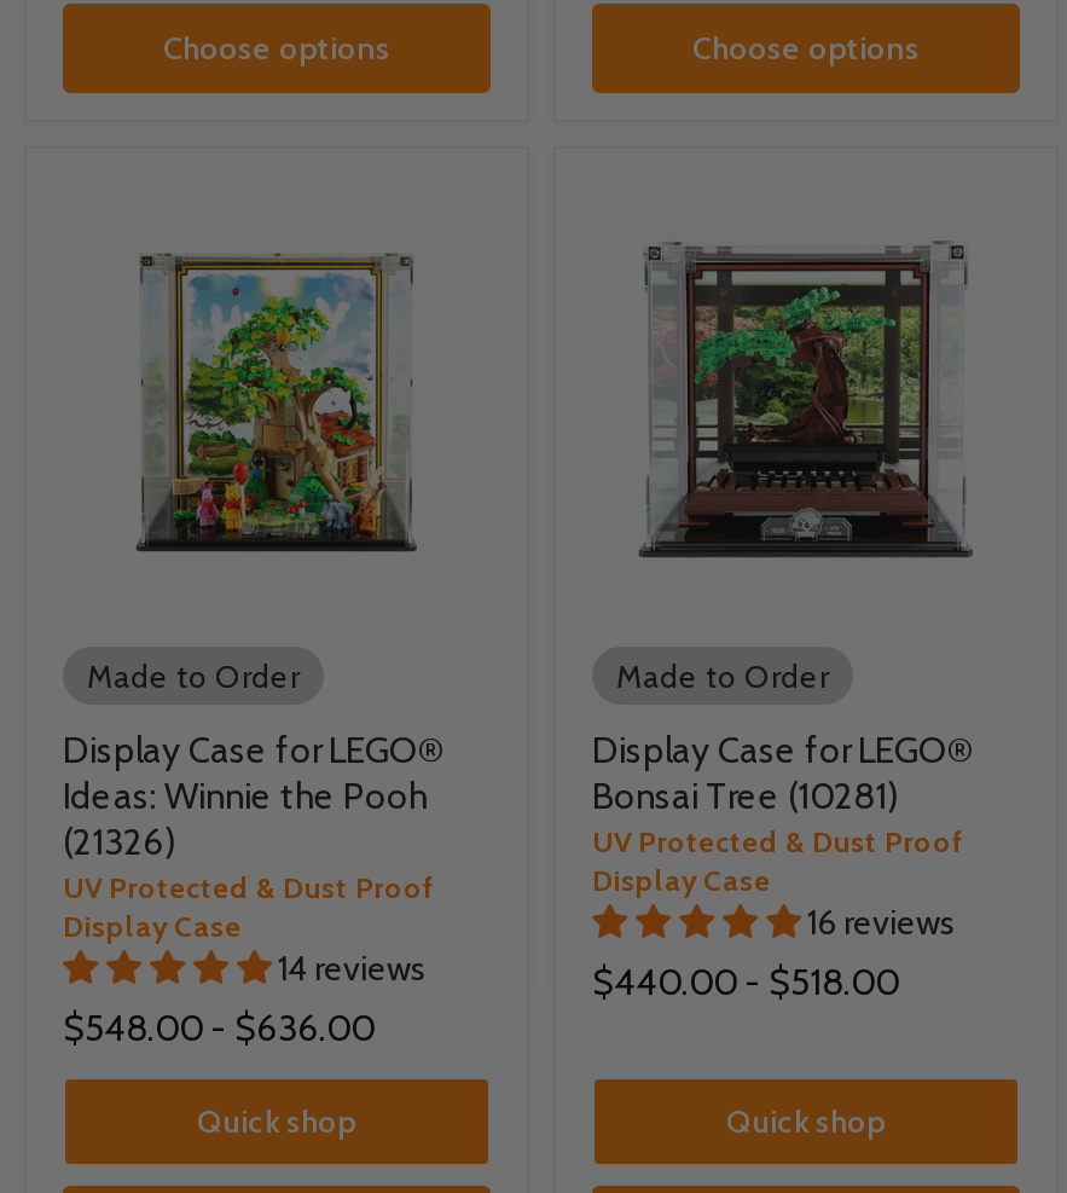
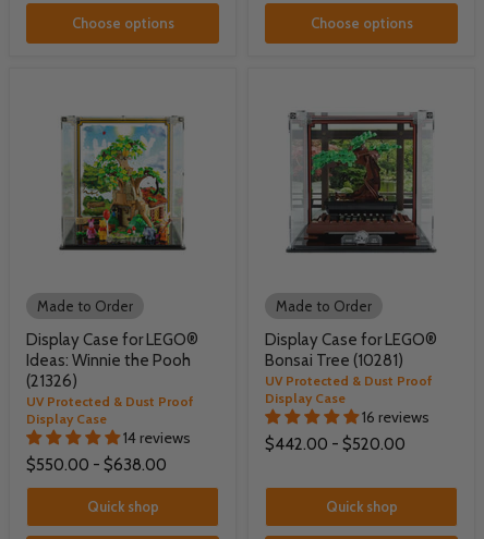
- $440.00 - $518.00
+ $442.00 - $520.00

- $548.00 - $636.00
+ $550.00 - $638.00
